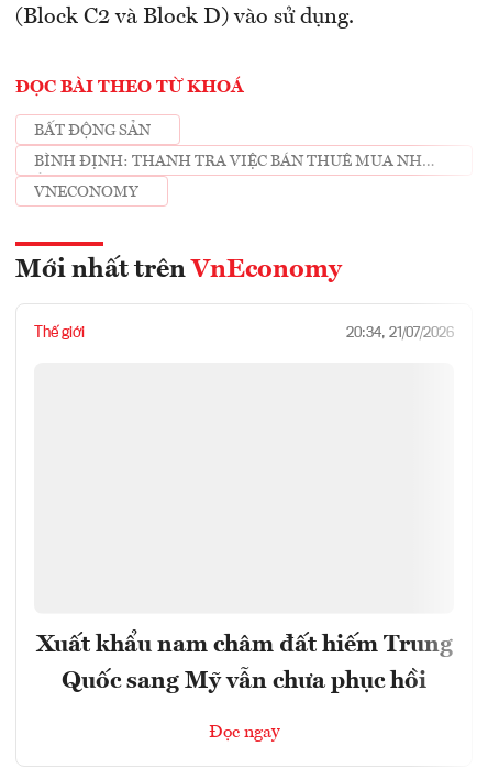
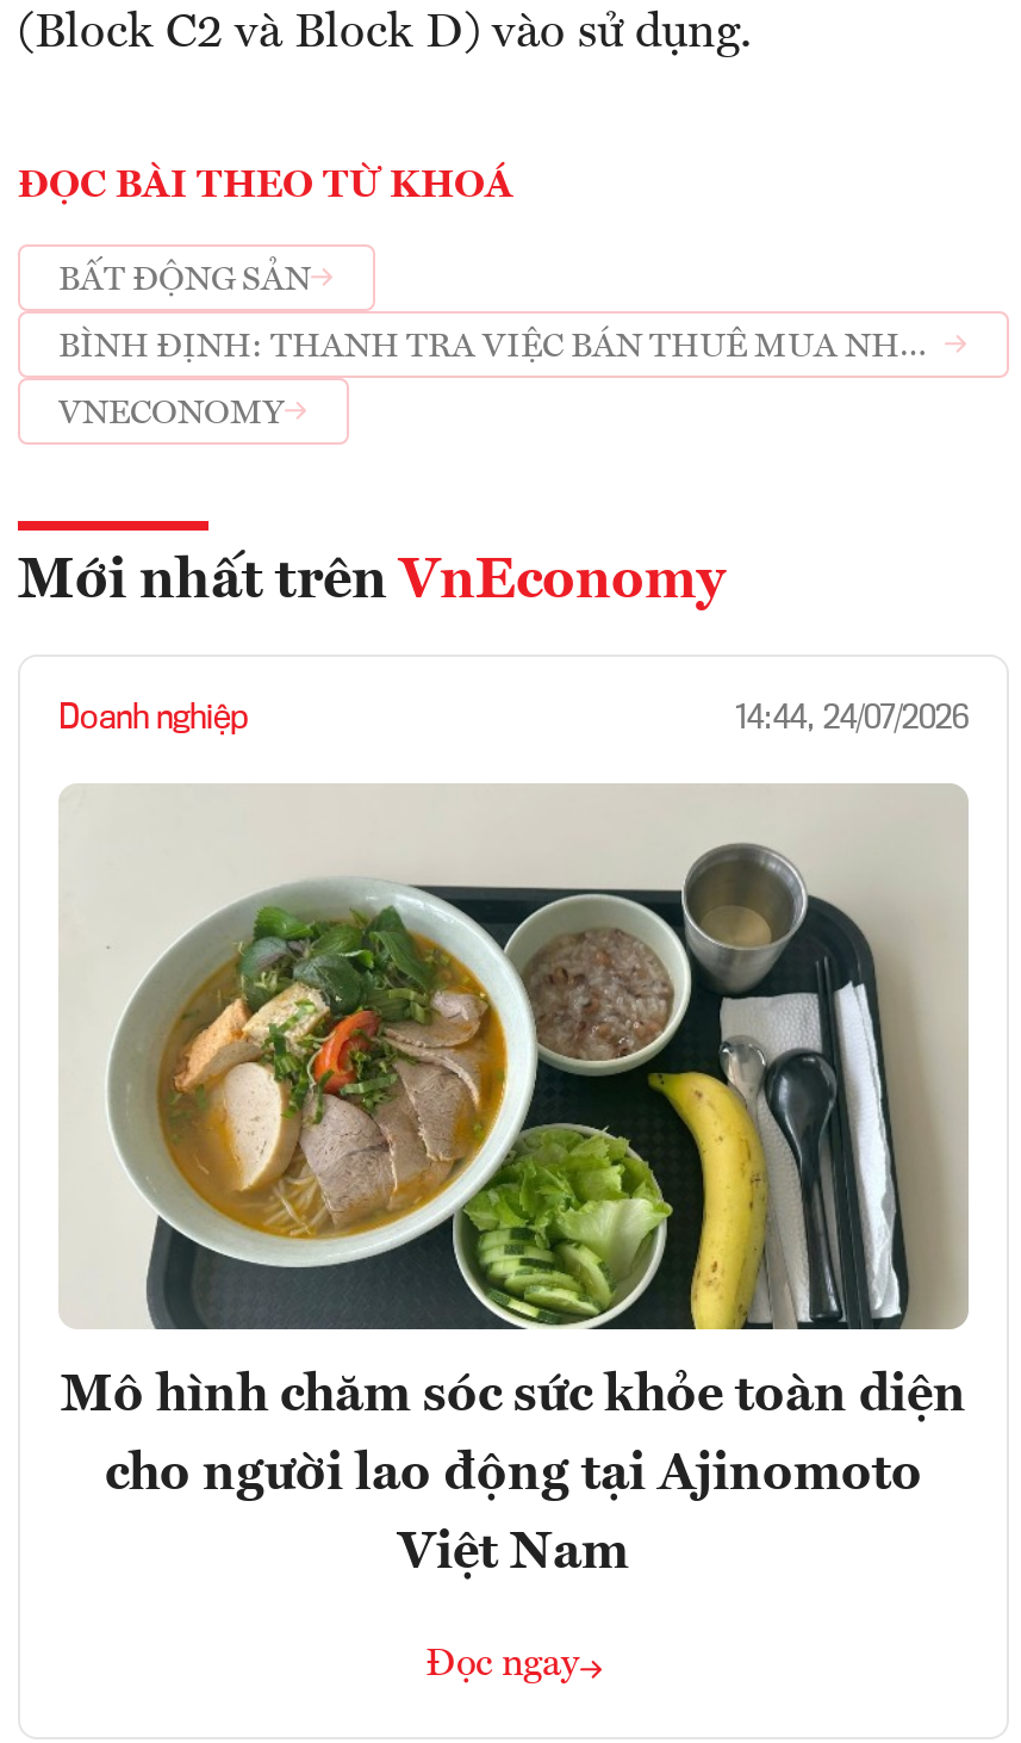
+ [image]

- Thế giới
- 20:34, 21/07/2026
+ Doanh nghiệp
+ 14:44, 24/07/2026

- Xuất khẩu nam châm đất hiếm Trung
- Quốc sang Mỹ vẫn chưa phục hồi
+ Mô hình chăm sóc sức khỏe toàn diện
+ cho người lao động tại Ajinomoto
+ Việt Nam
